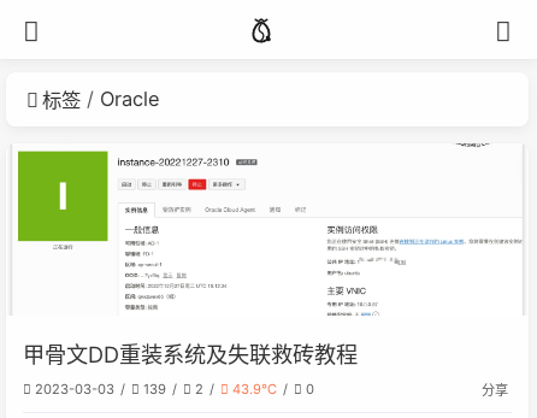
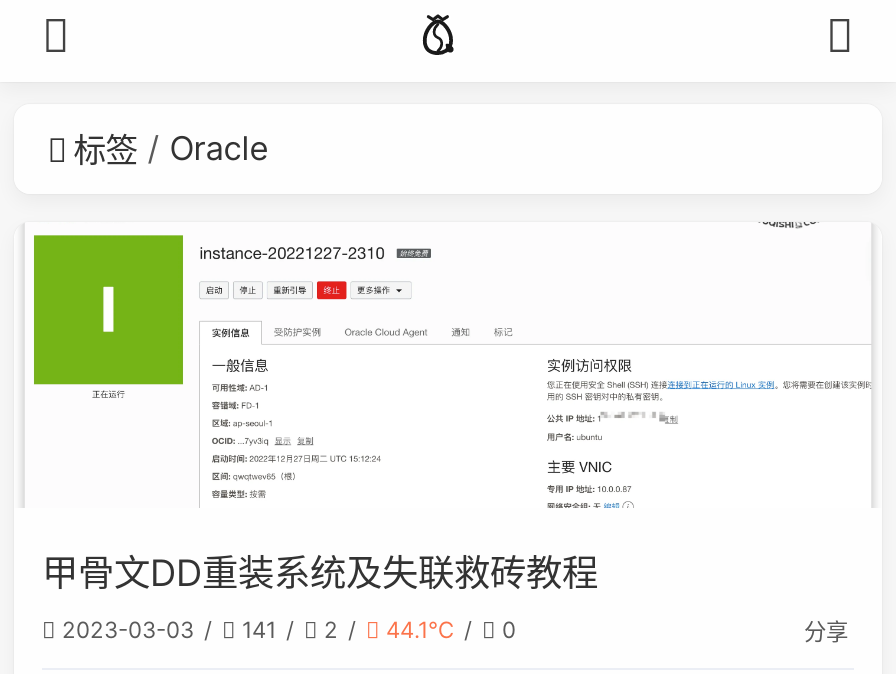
- 139
+ 141

- 43.9℃
+ 44.1℃
